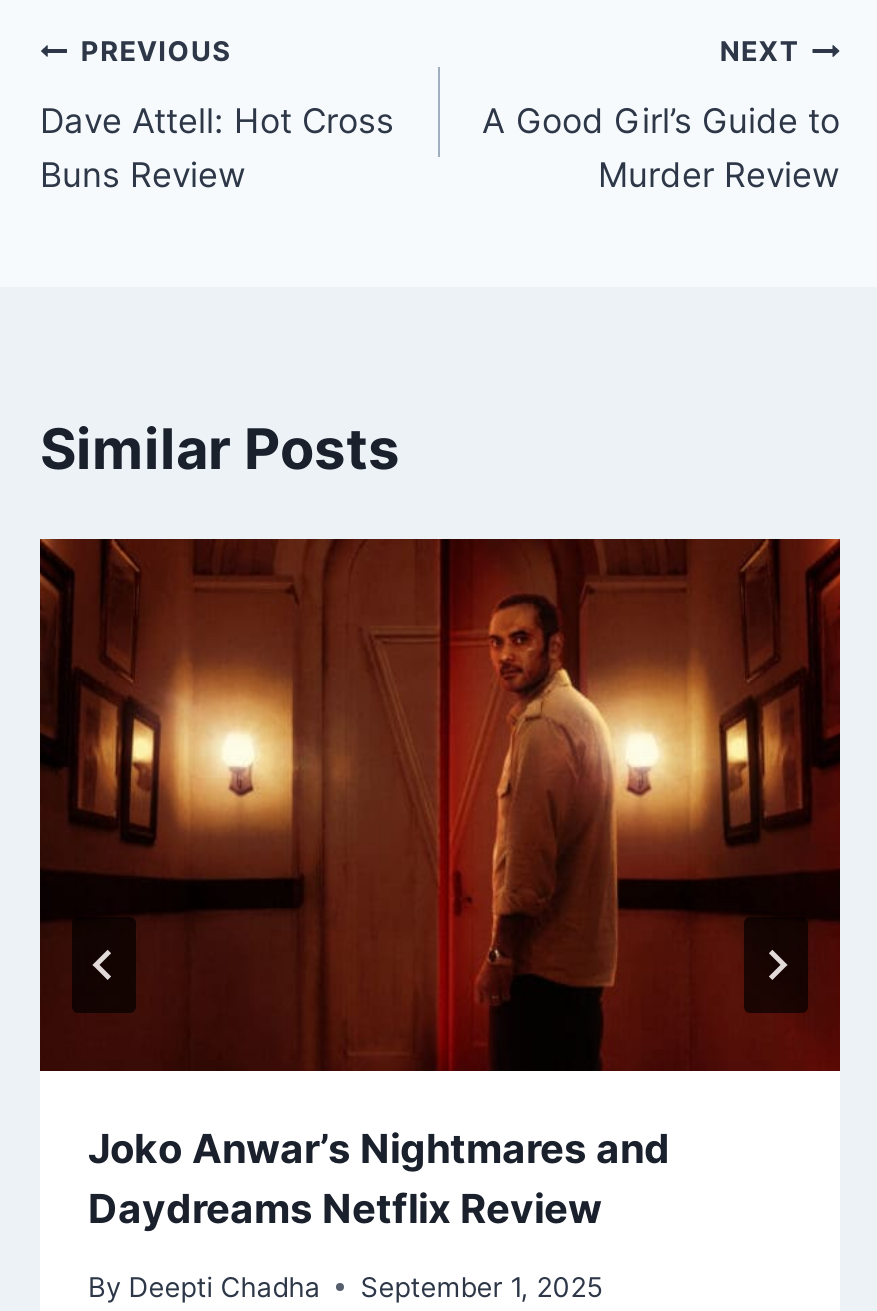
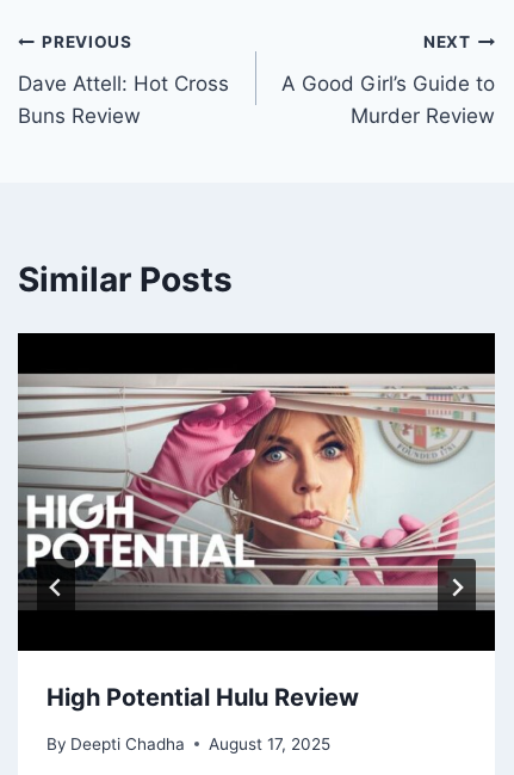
- [image]
- Joko Anwar’s Nightmares and
- Daydreams Netflix Review
+ [image]
+ High Potential Hulu Review

- By Deepti Chadha September 1, 2025
+ By Deepti Chadha August 17, 2025
